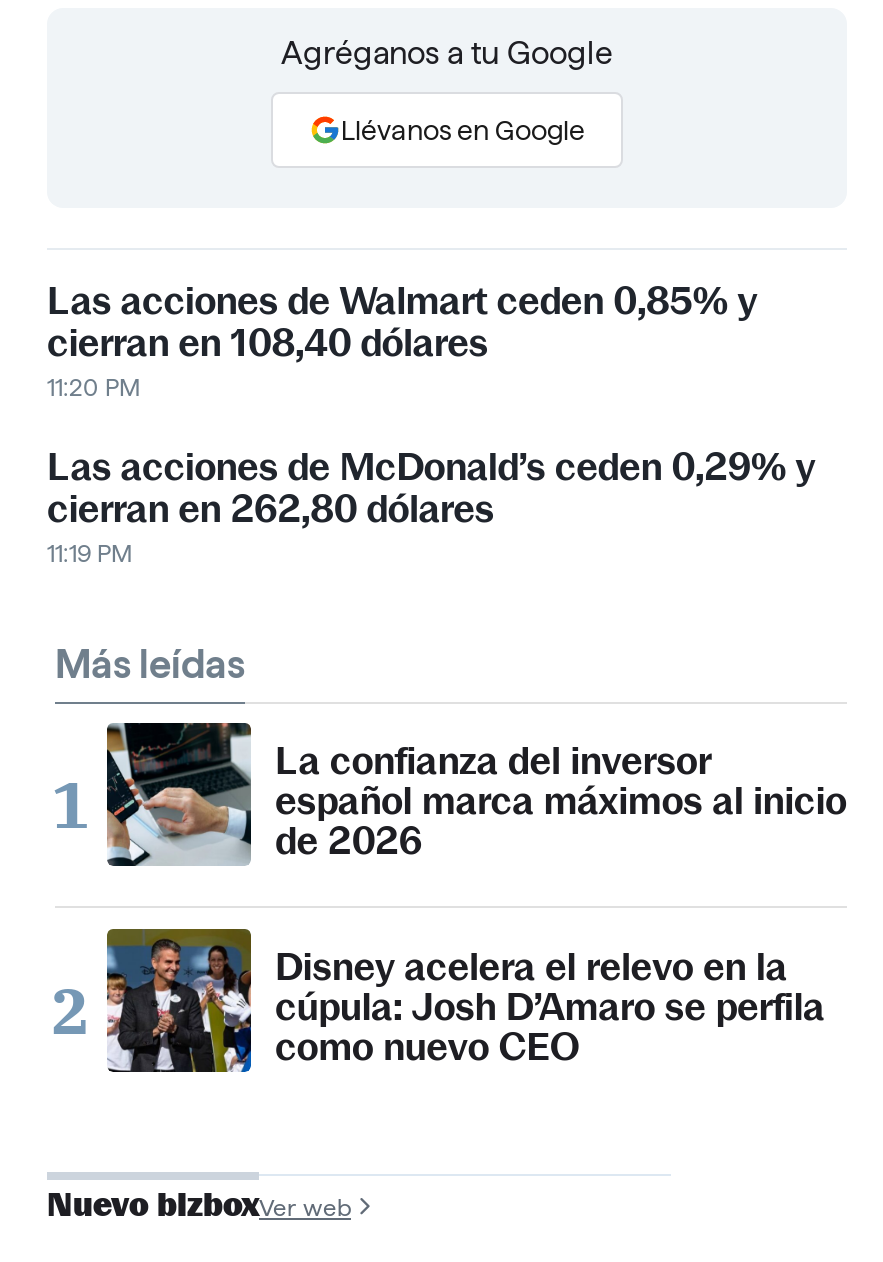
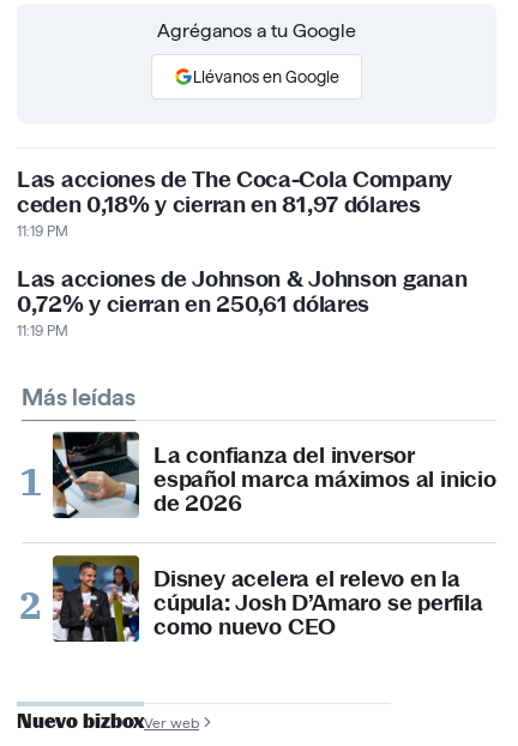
- Las acciones de Walmart ceden 0,85% y
- cierran en 108,40 dólares
- 11:20 PM
+ Las acciones de The Coca-Cola Company
+ ceden 0,18% y cierran en 81,97 dólares
+ 11:19 PM

- Las acciones de McDonald’s ceden 0,29% y
- cierran en 262,80 dólares
+ Las acciones de Johnson & Johnson ganan
+ 0,72% y cierran en 250,61 dólares
